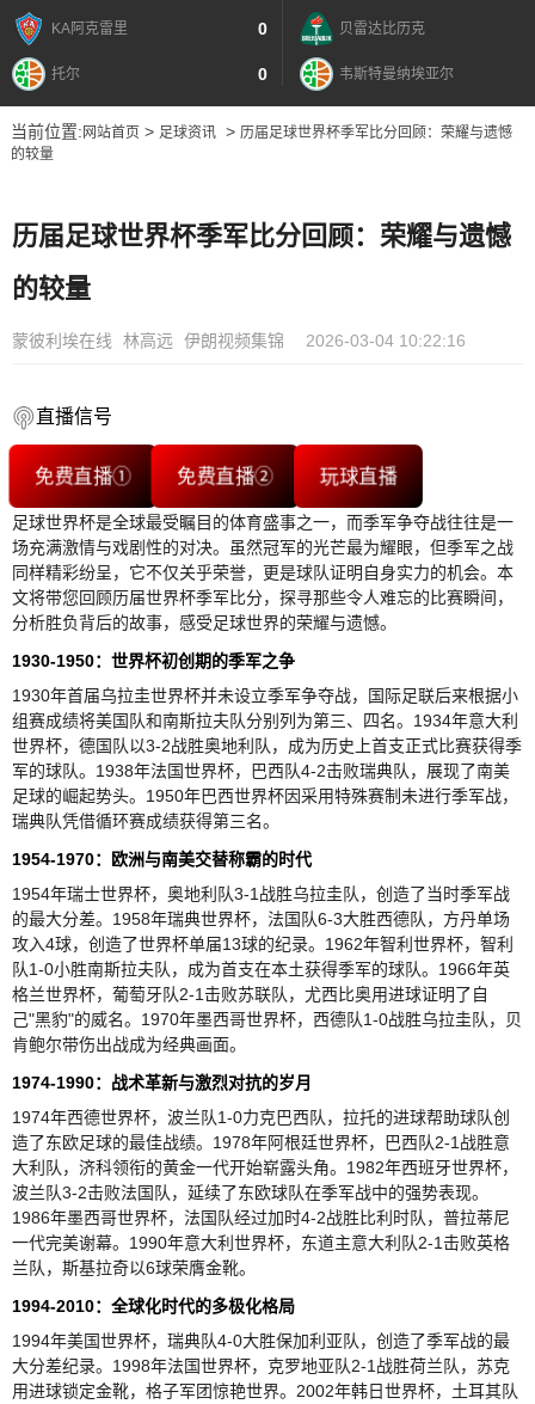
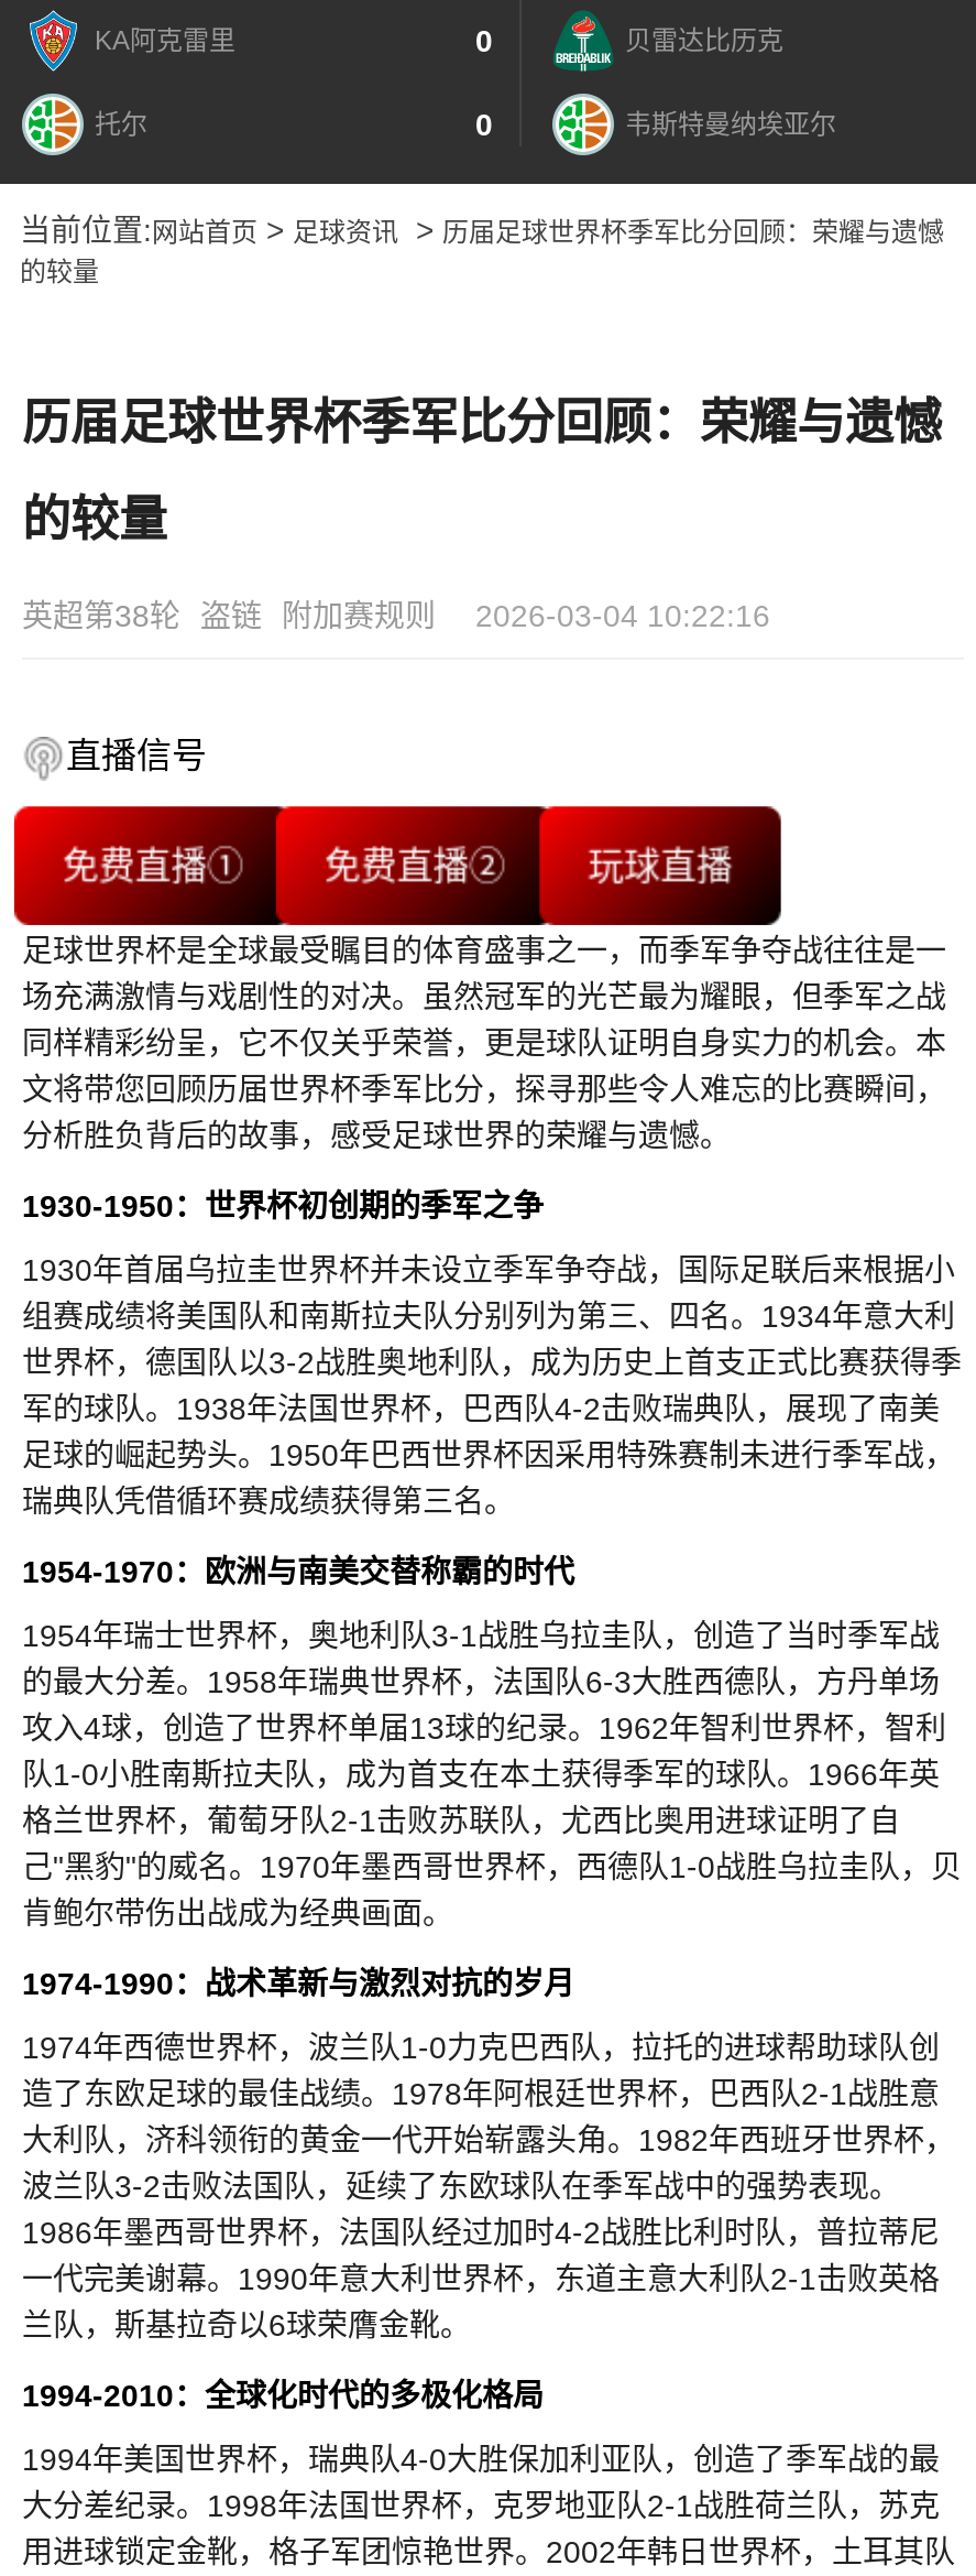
- 蒙彼利埃在线 林高远 伊朗视频集锦
+ 英超第38轮 盗链 附加赛规则
